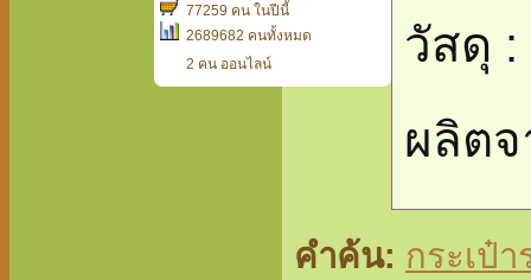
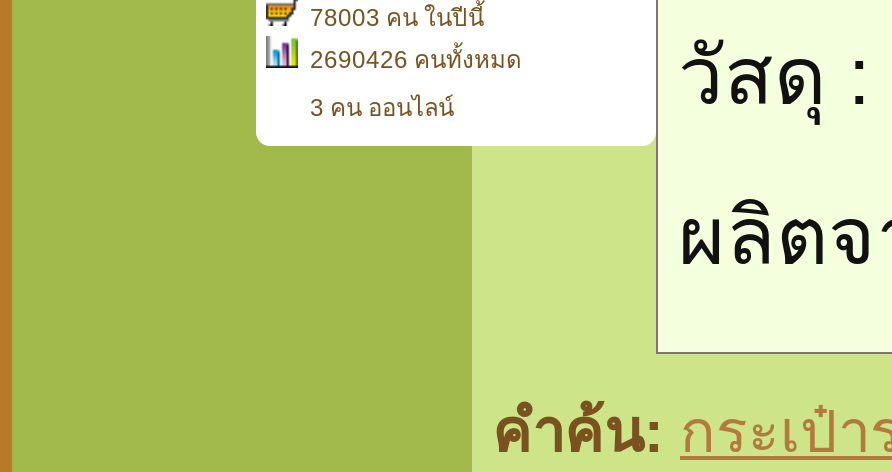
- 77259 คน ในปีนี้
+ 78003 คน ในปีนี้

- 2689682 คนทั้งหมด
+ 2690426 คนทั้งหมด

- 2 คน ออนไลน์
+ 3 คน ออนไลน์
